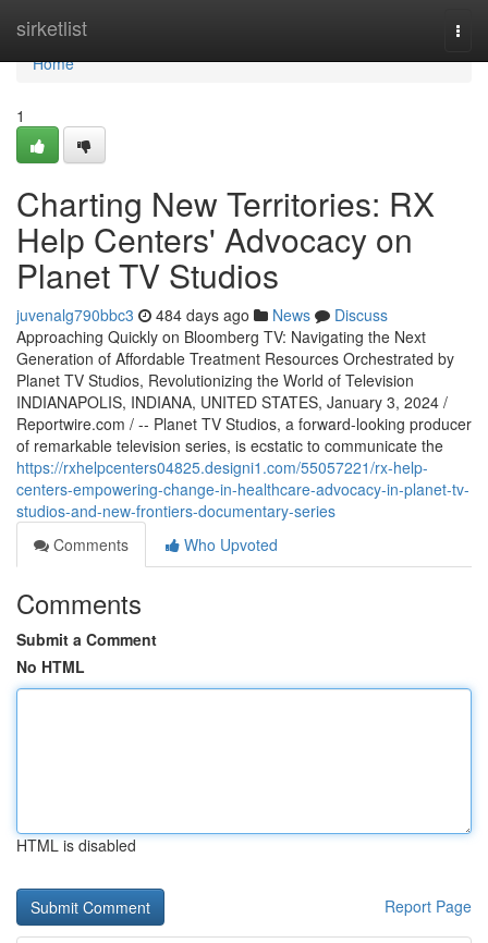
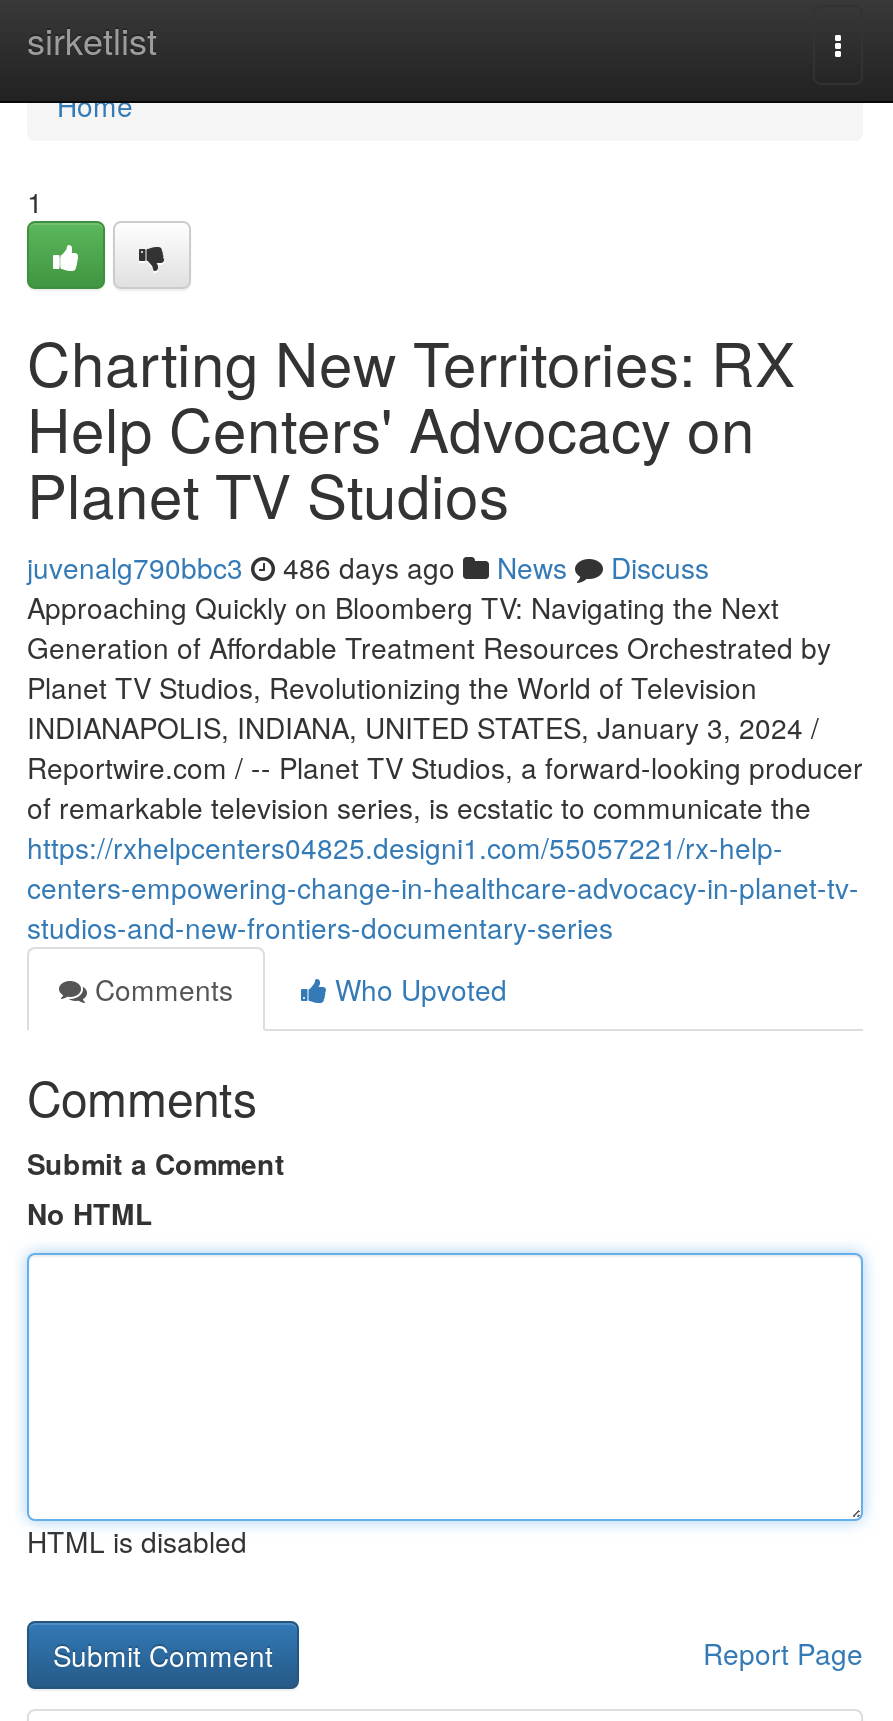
- juvenalg790bbc3 484 days ago News Discuss
+ juvenalg790bbc3 486 days ago News Discuss
